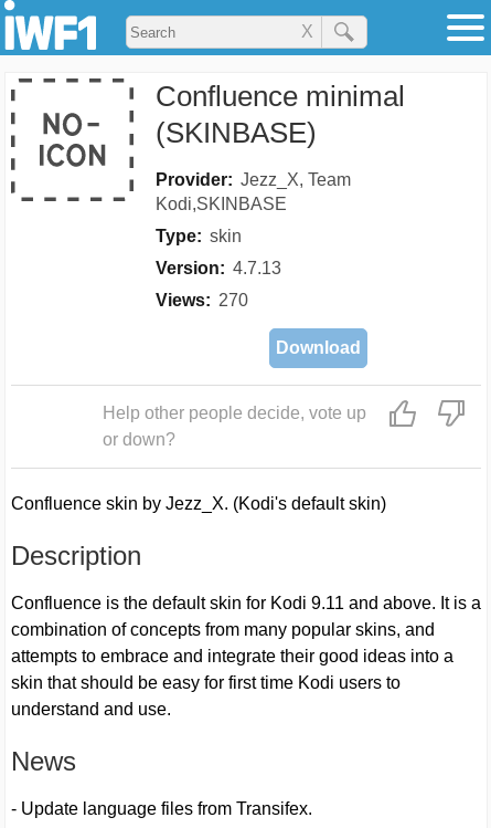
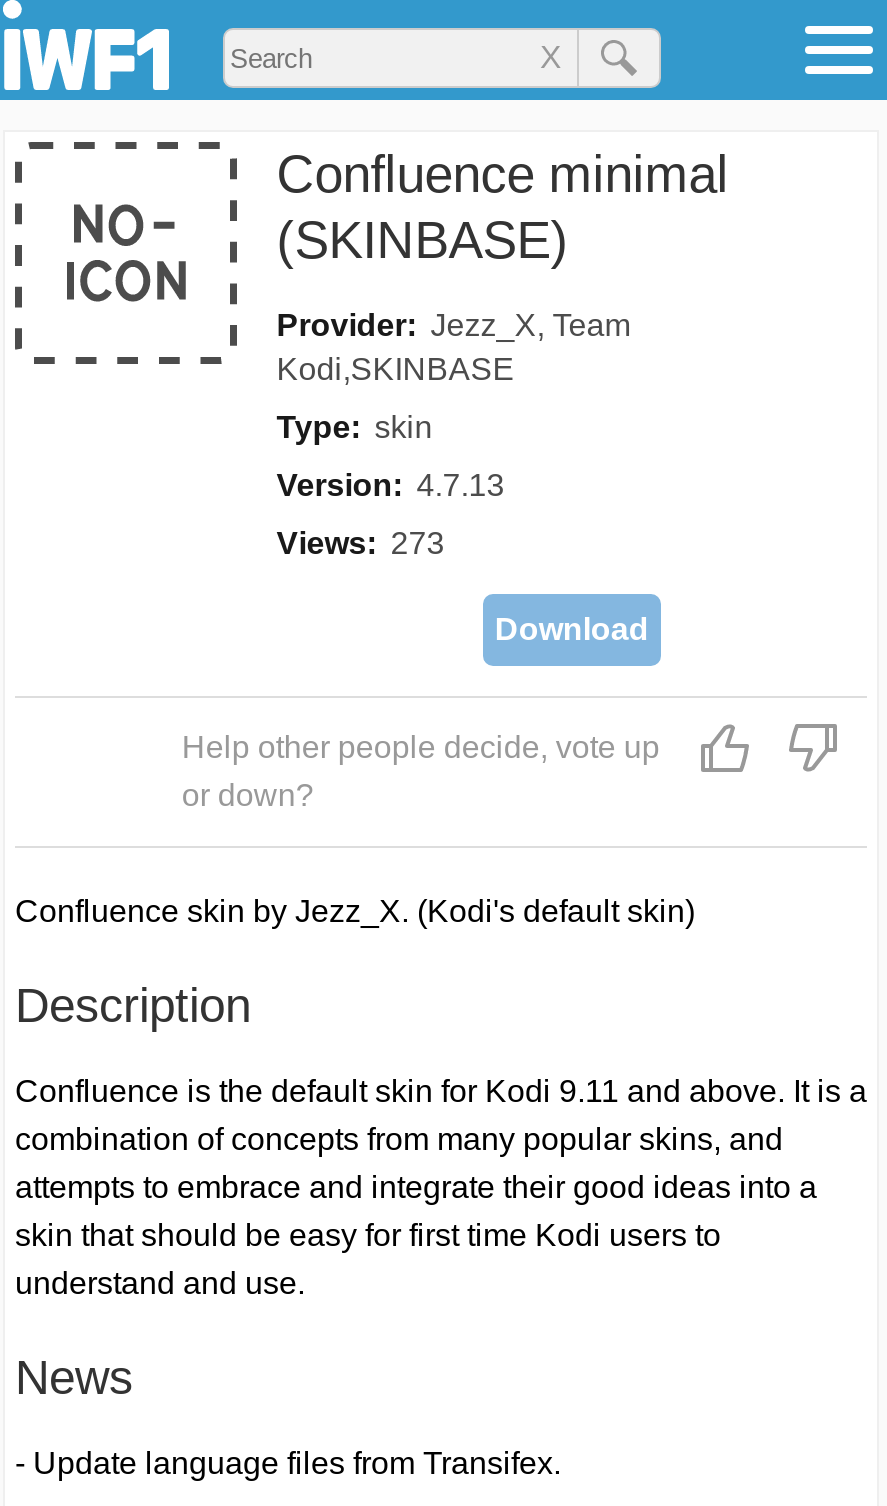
- Views: 270
+ Views: 273
